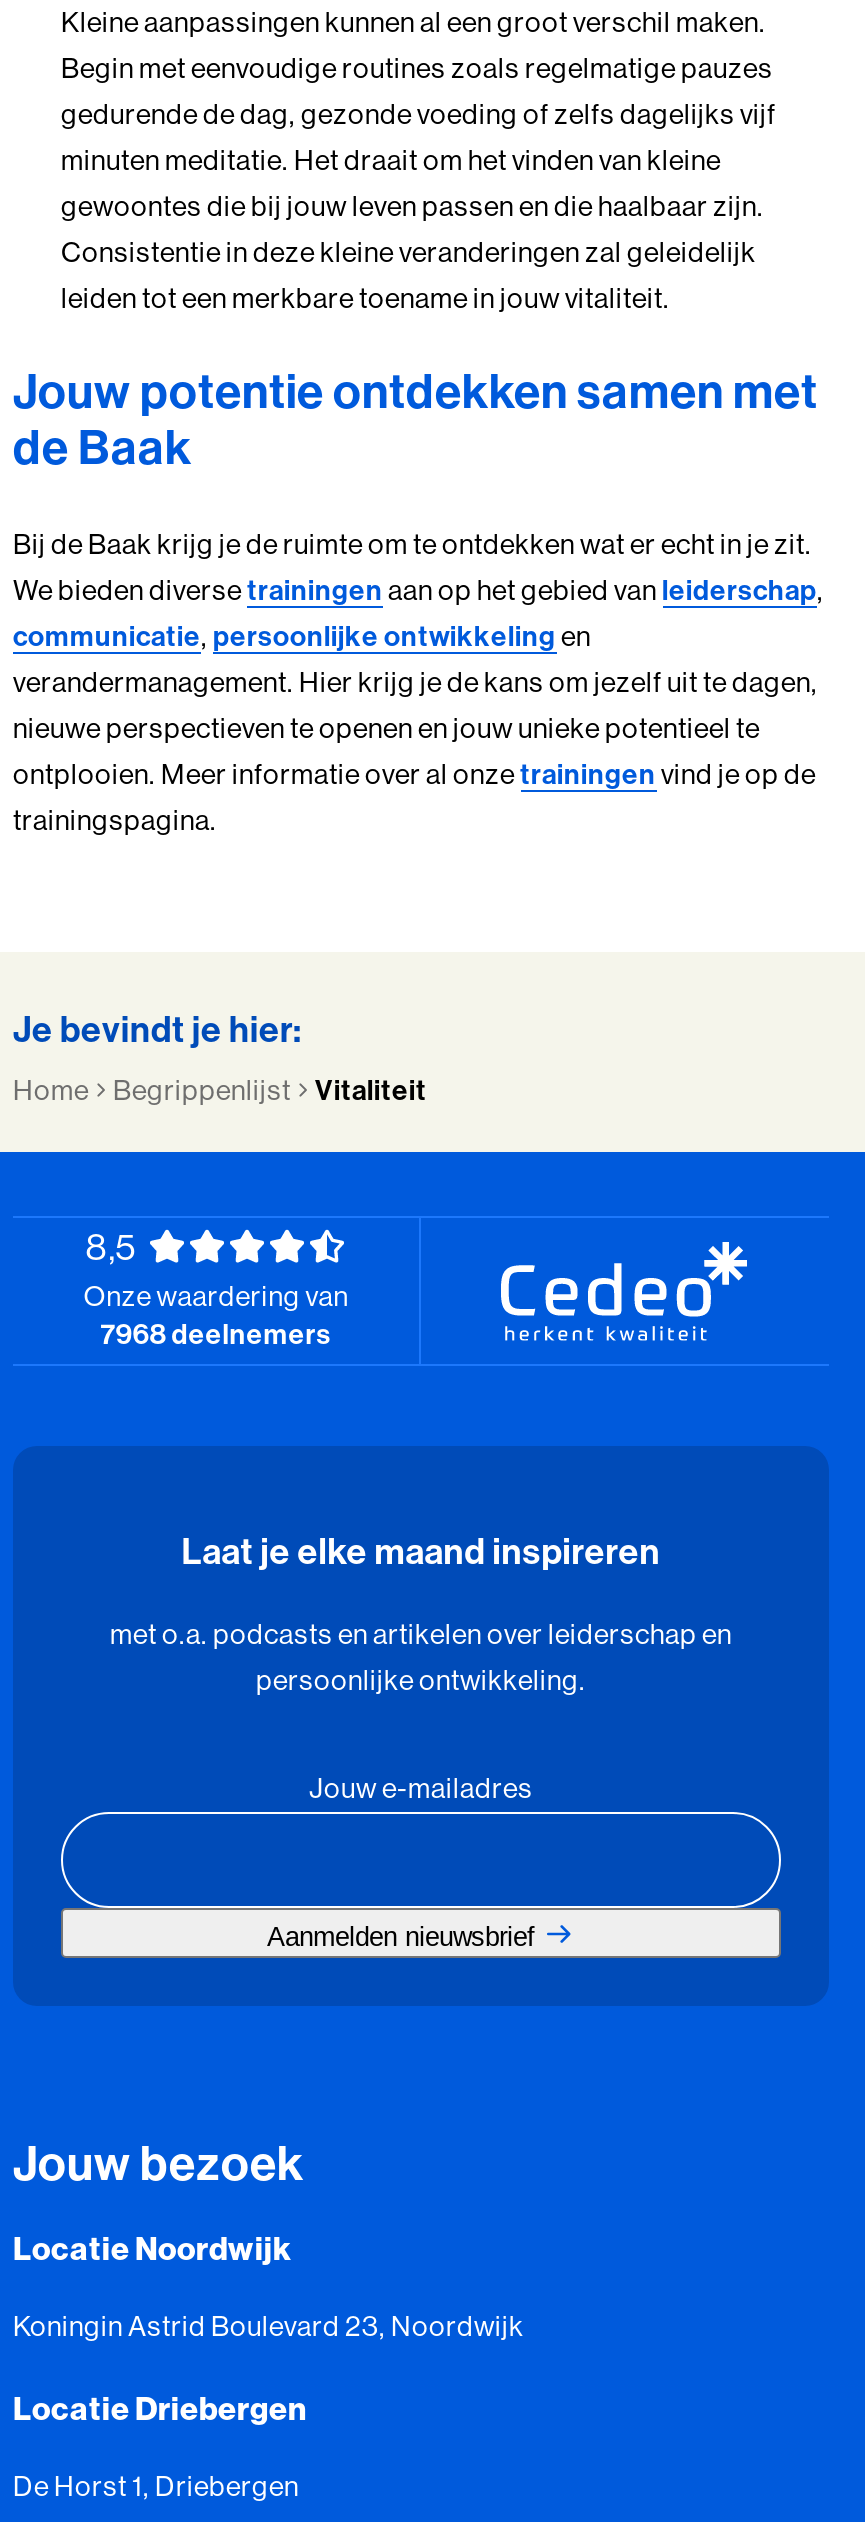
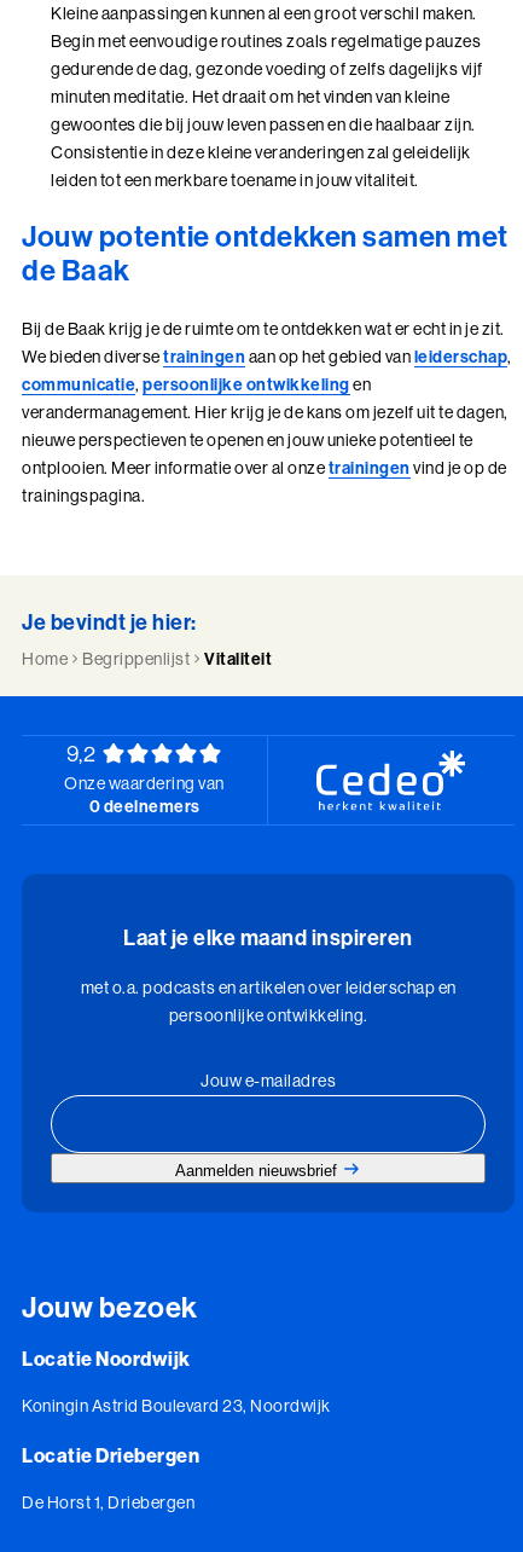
- 8,5
+ 9,2

- 7968 deelnemers
+ 0 deelnemers
